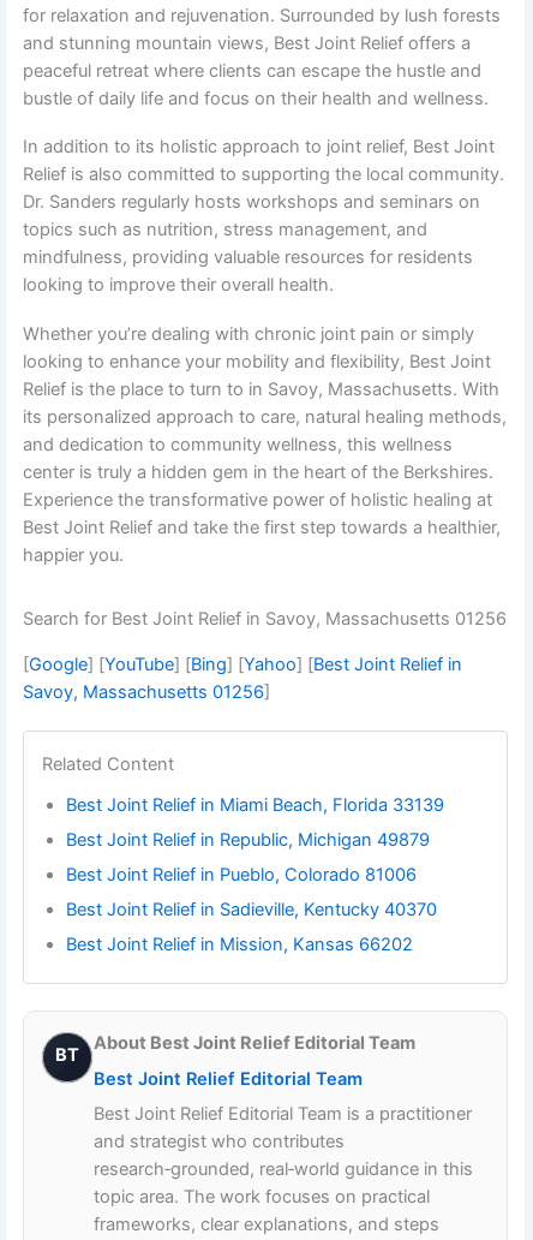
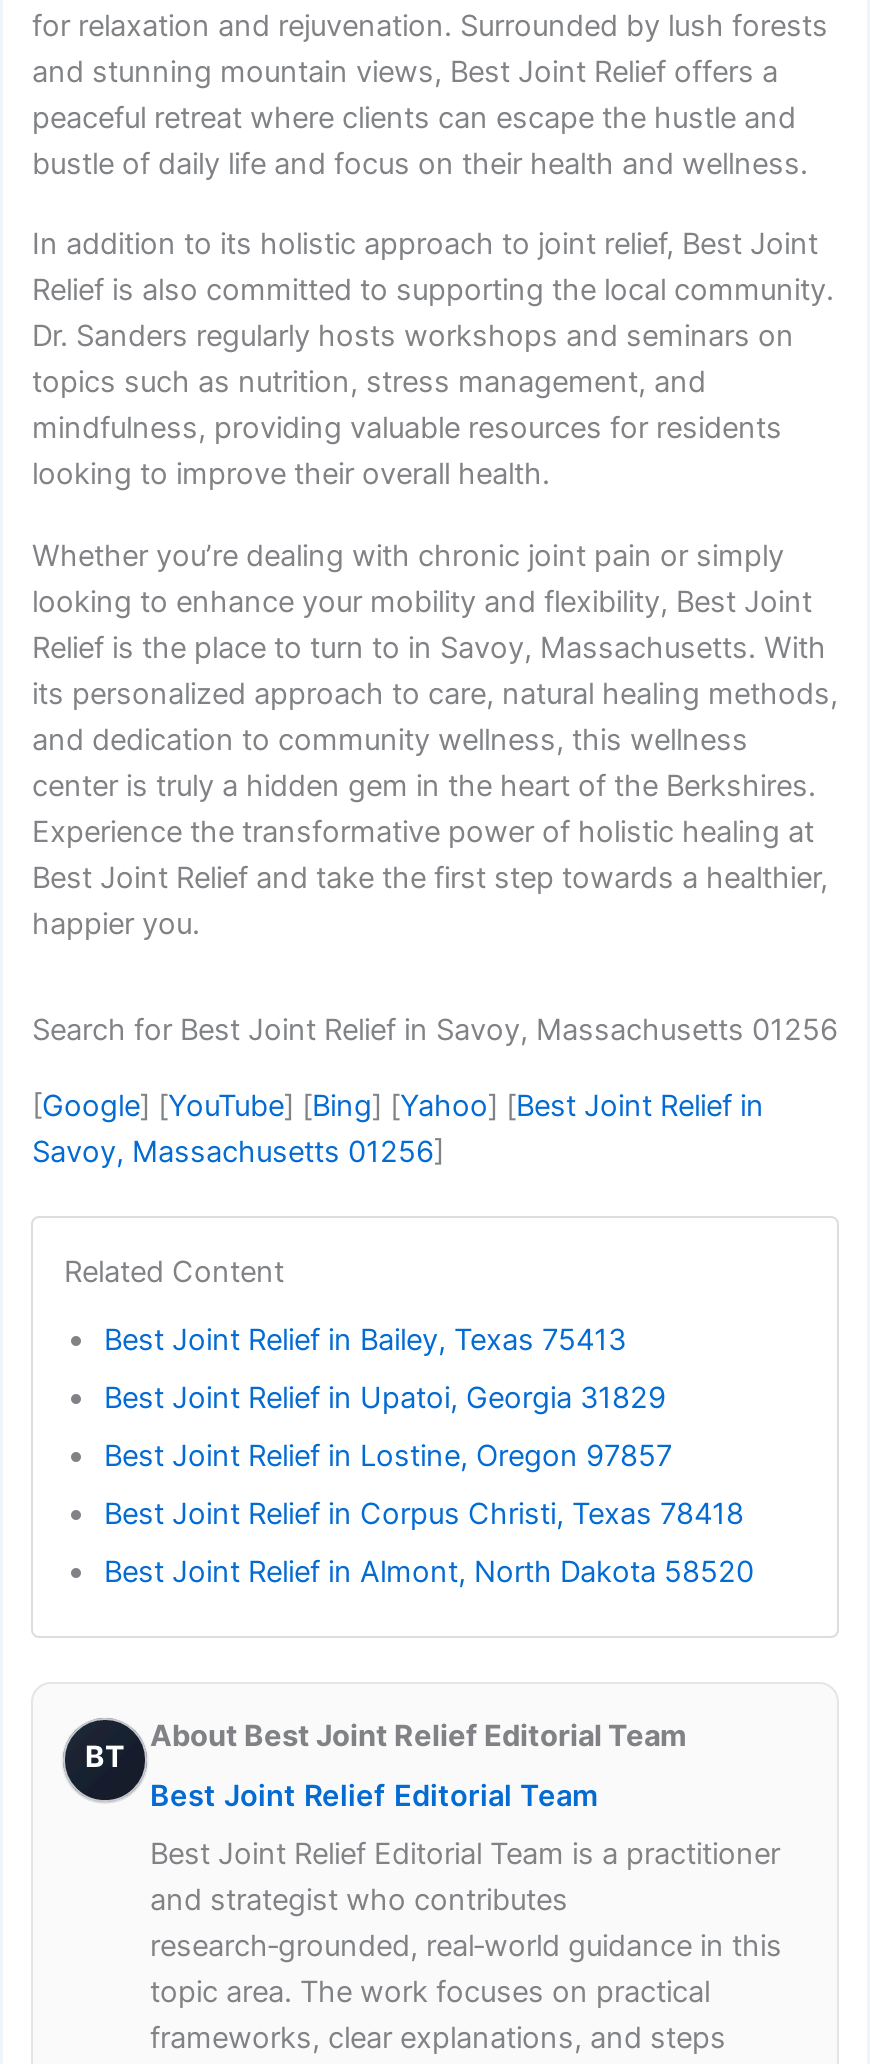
- Best Joint Relief in Miami Beach, Florida 33139
+ Best Joint Relief in Bailey, Texas 75413

- Best Joint Relief in Republic, Michigan 49879
+ Best Joint Relief in Upatoi, Georgia 31829

- Best Joint Relief in Pueblo, Colorado 81006
+ Best Joint Relief in Lostine, Oregon 97857

- Best Joint Relief in Sadieville, Kentucky 40370
+ Best Joint Relief in Corpus Christi, Texas 78418

- Best Joint Relief in Mission, Kansas 66202
+ Best Joint Relief in Almont, North Dakota 58520
